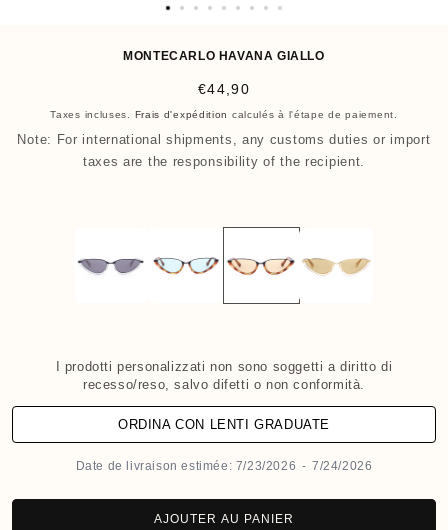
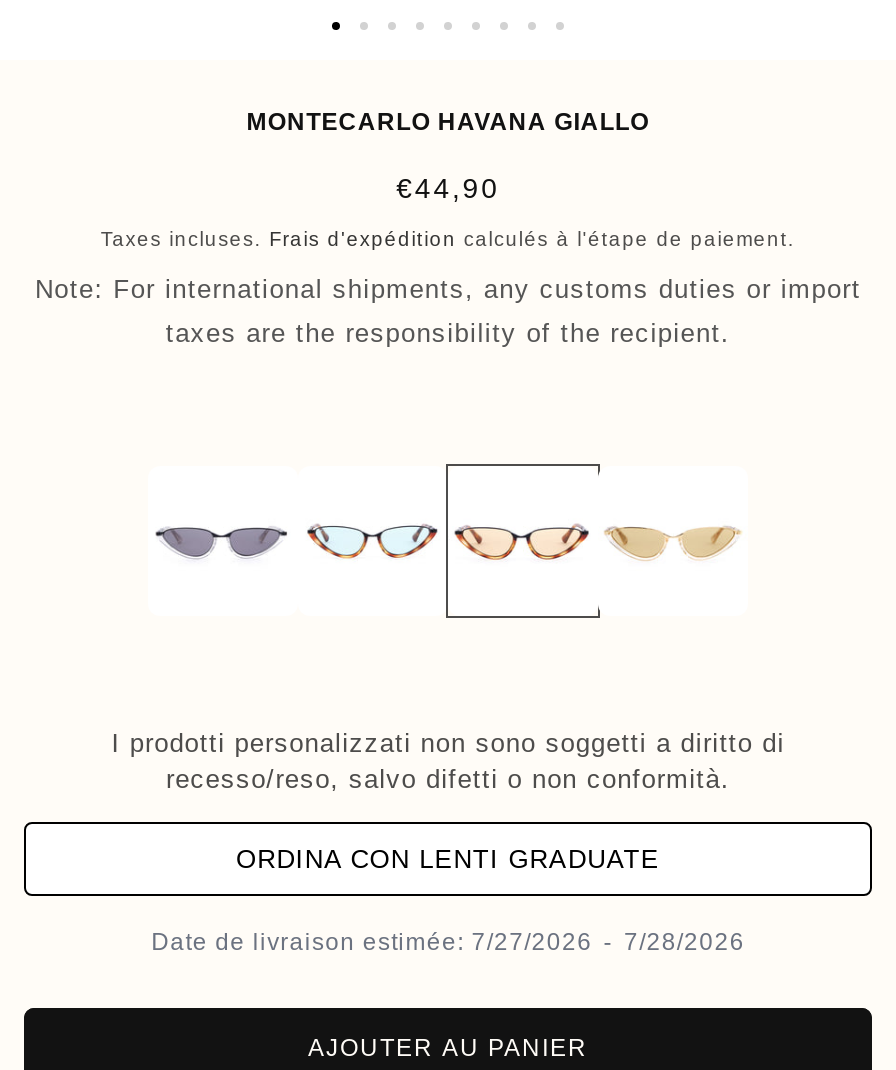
- Date de livraison estimée: 7/23/2026 - 7/24/2026
+ Date de livraison estimée: 7/27/2026 - 7/28/2026
